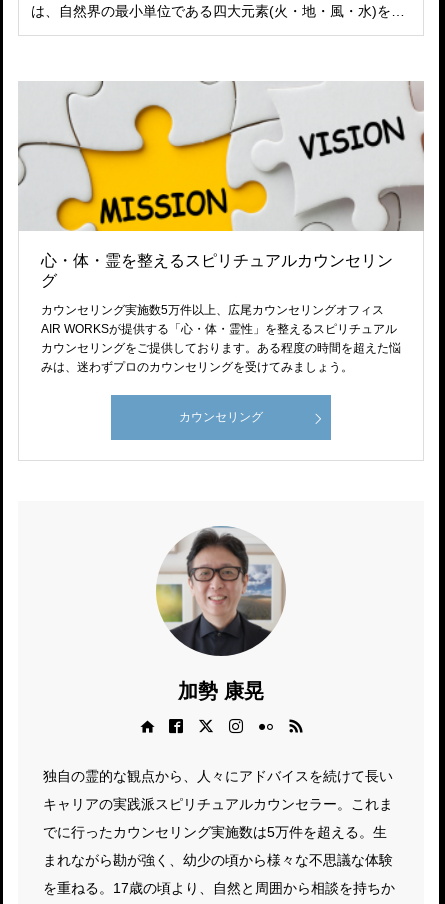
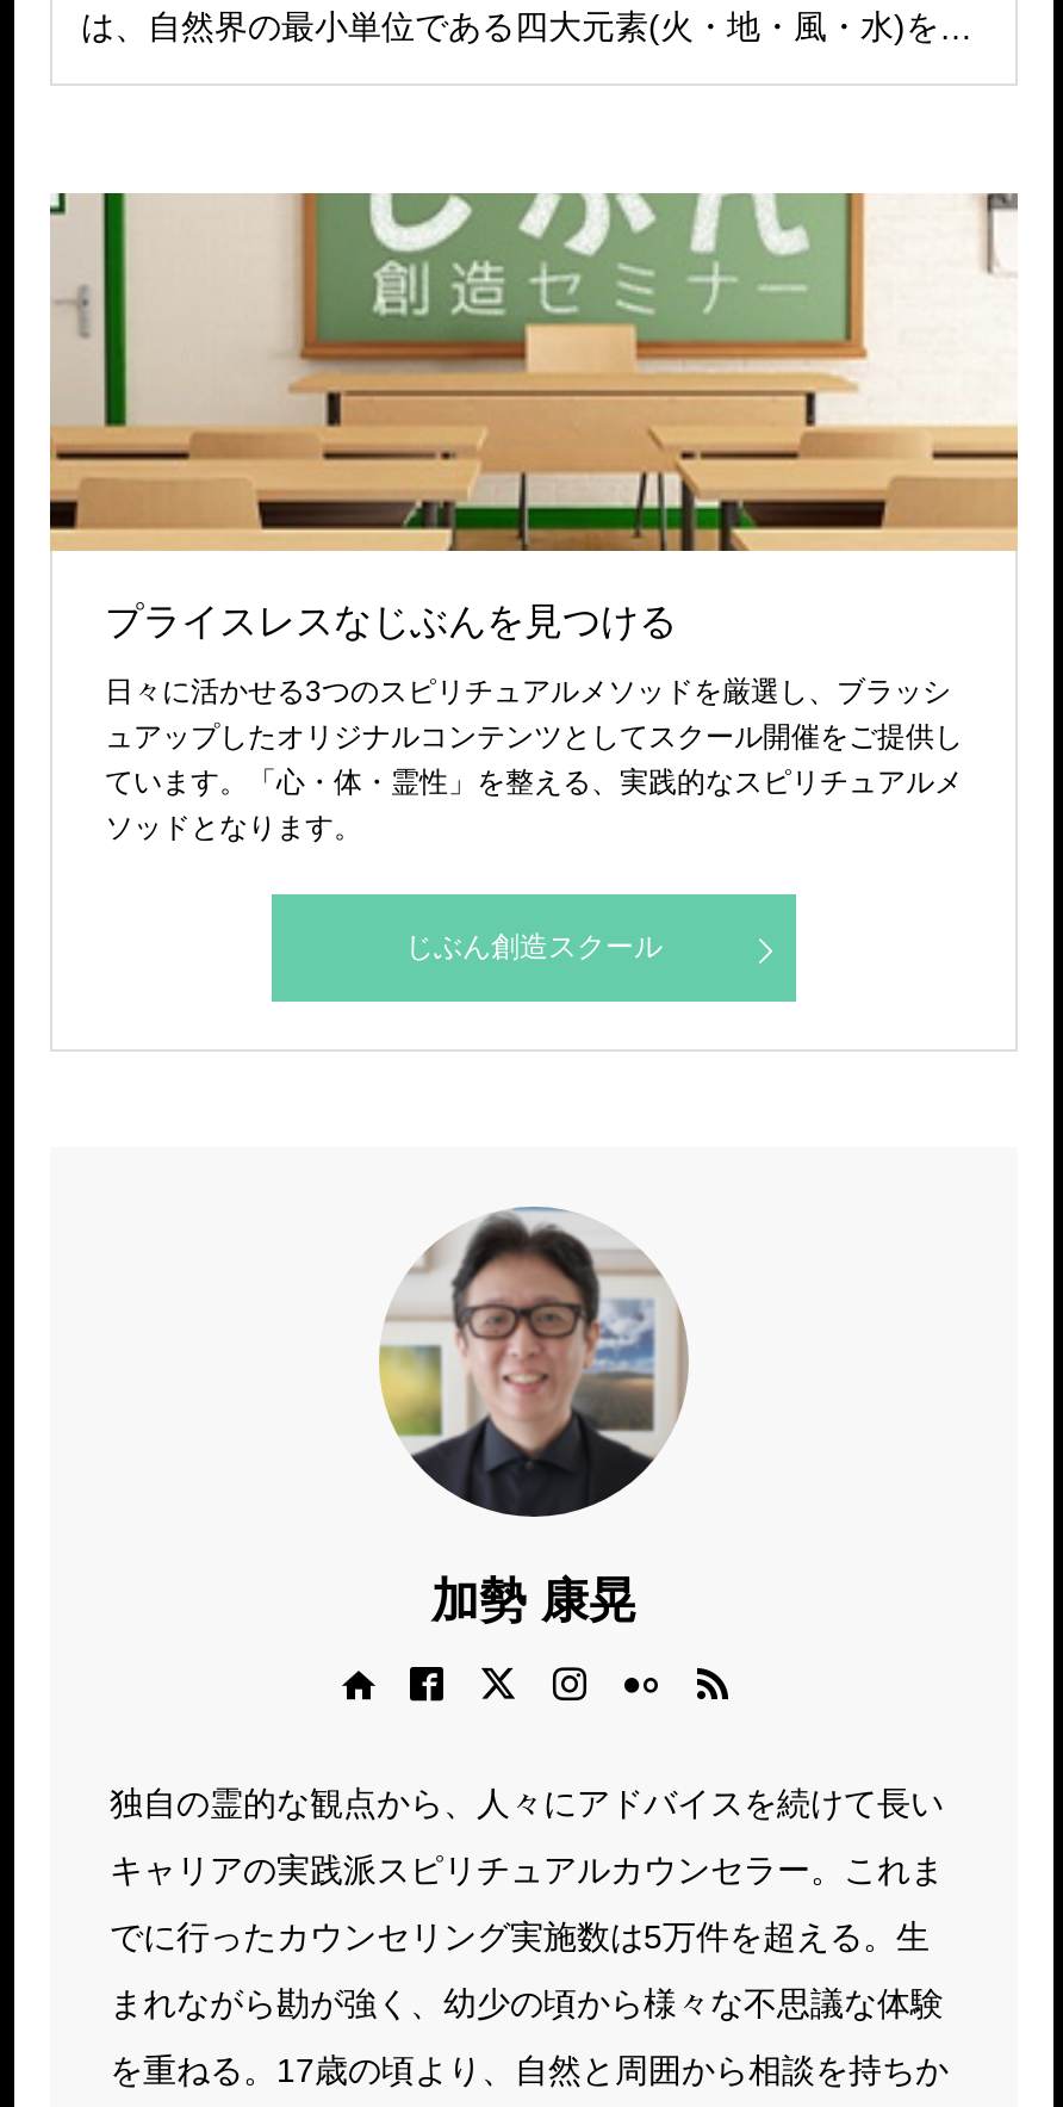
- [image]
- 心・体・霊を整えるスピリチュアルカウンセリン
- グ
+ [image]
+ プライスレスなじぶんを見つける

- カウンセリング実施数5万件以上、広尾カウンセリングオフィス
- AIR WORKSが提供する「心・体・霊性」を整えるスピリチュアル
- カウンセリングをご提供しております。ある程度の時間を超えた悩
- みは、迷わずプロのカウンセリングを受けてみましょう。
+ 日々に活かせる3つのスピリチュアルメソッドを厳選し、ブラッシ
+ ュアップしたオリジナルコンテンツとしてスクール開催をご提供し
+ ています。「心・体・霊性」を整える、実践的なスピリチュアルメ
+ ソッドとなります。

- カウンセリング
+ じぶん創造スクール
